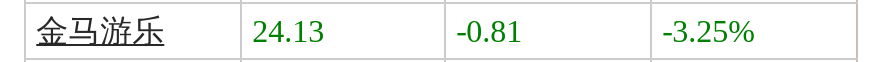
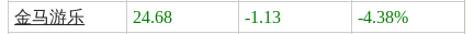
- 24.13
+ 24.68

- -0.81
+ -1.13

- -3.25%
+ -4.38%
